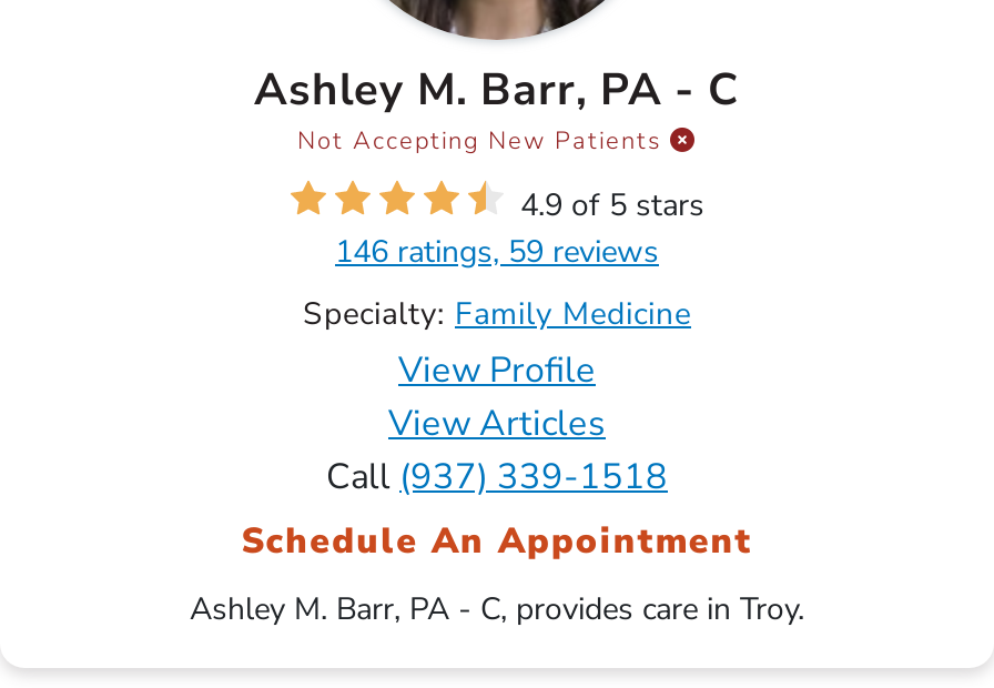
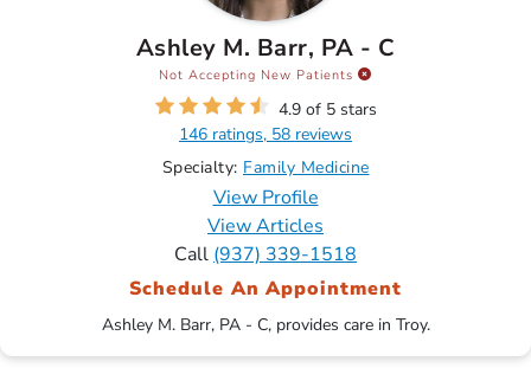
- 146 ratings, 59 reviews
+ 146 ratings, 58 reviews
